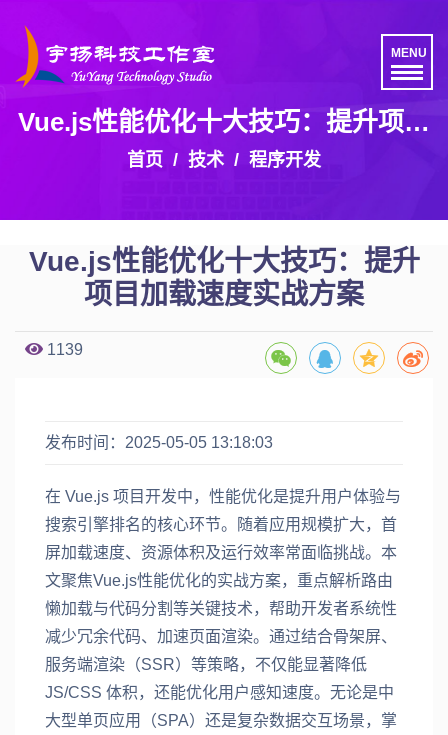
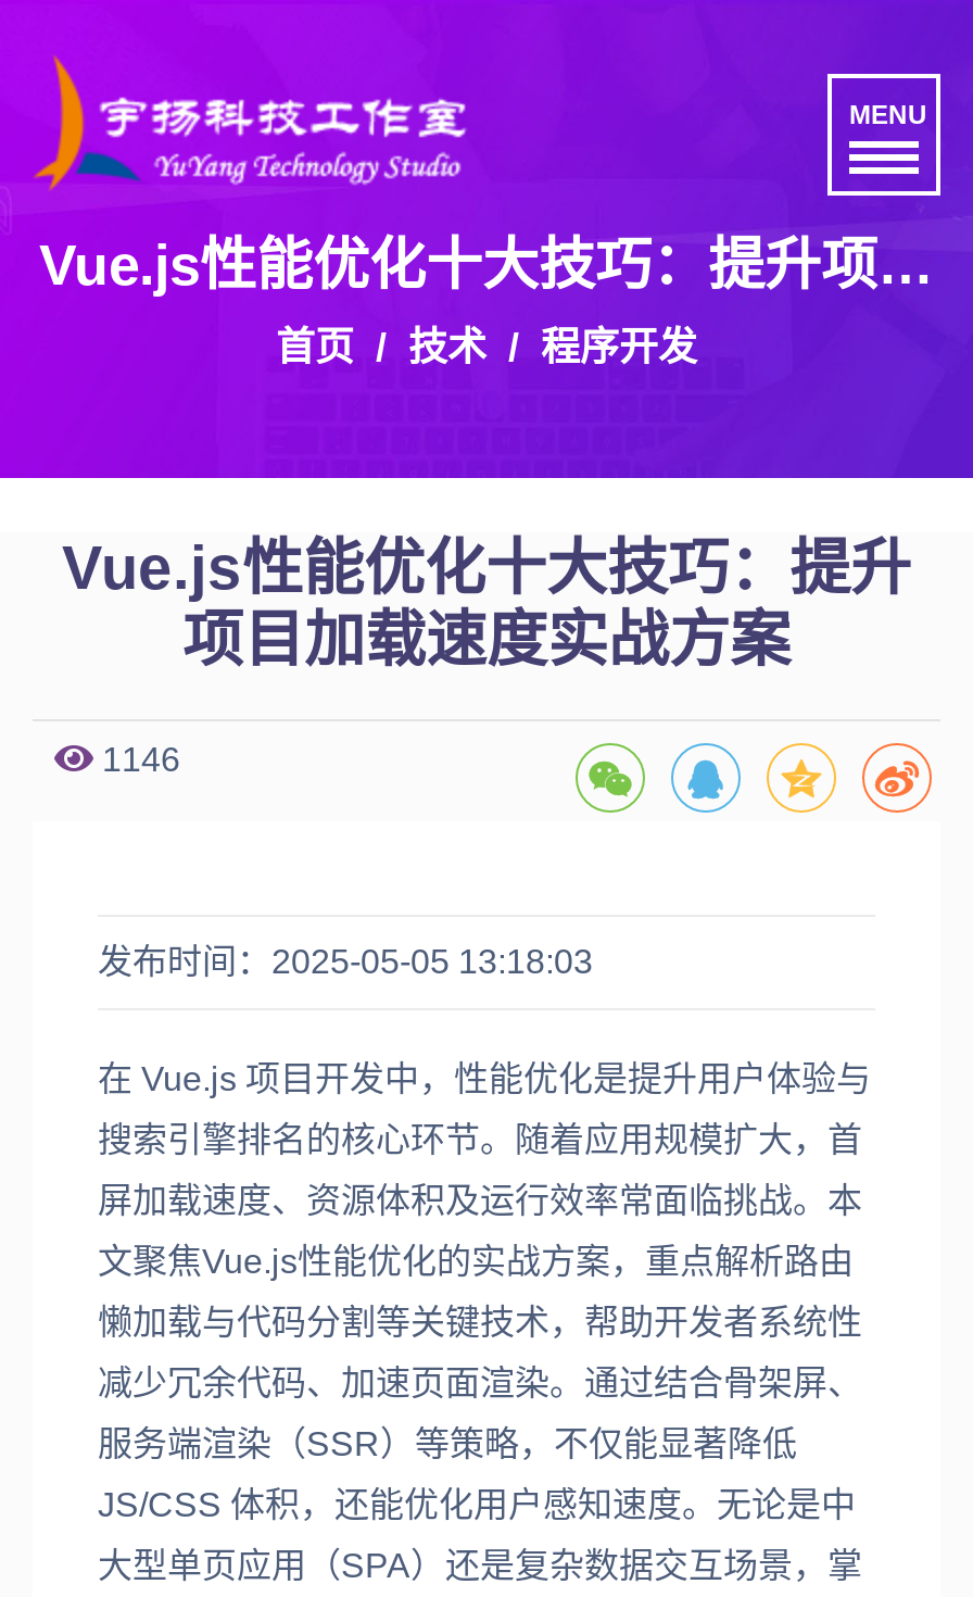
- 1139
+ 1146
